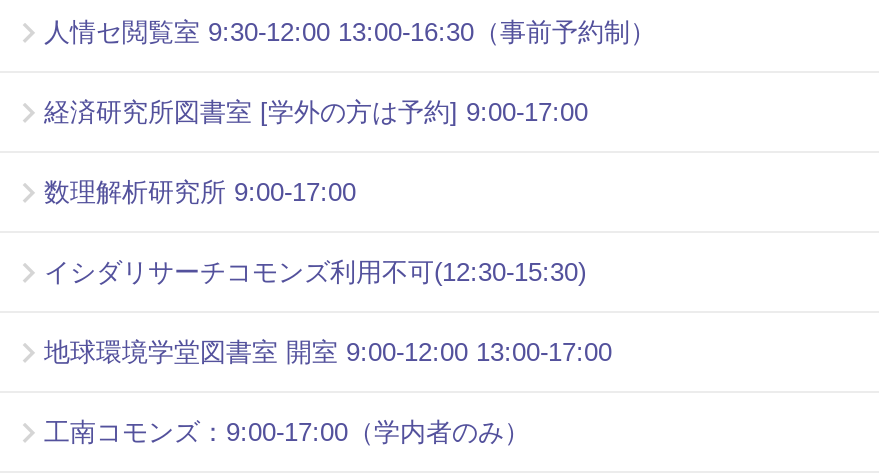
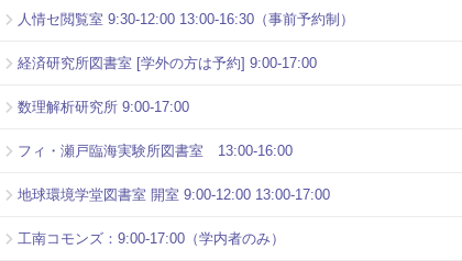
- イシダリサーチコモンズ利用不可(12:30-15:30)
+ フィ・瀬戸臨海実験所図書室 13:00-16:00
